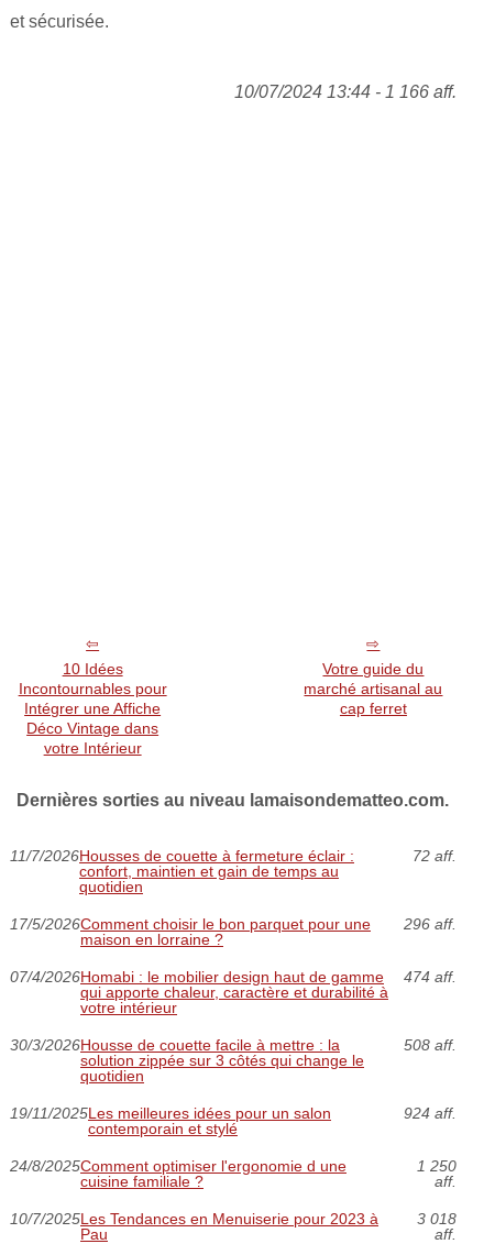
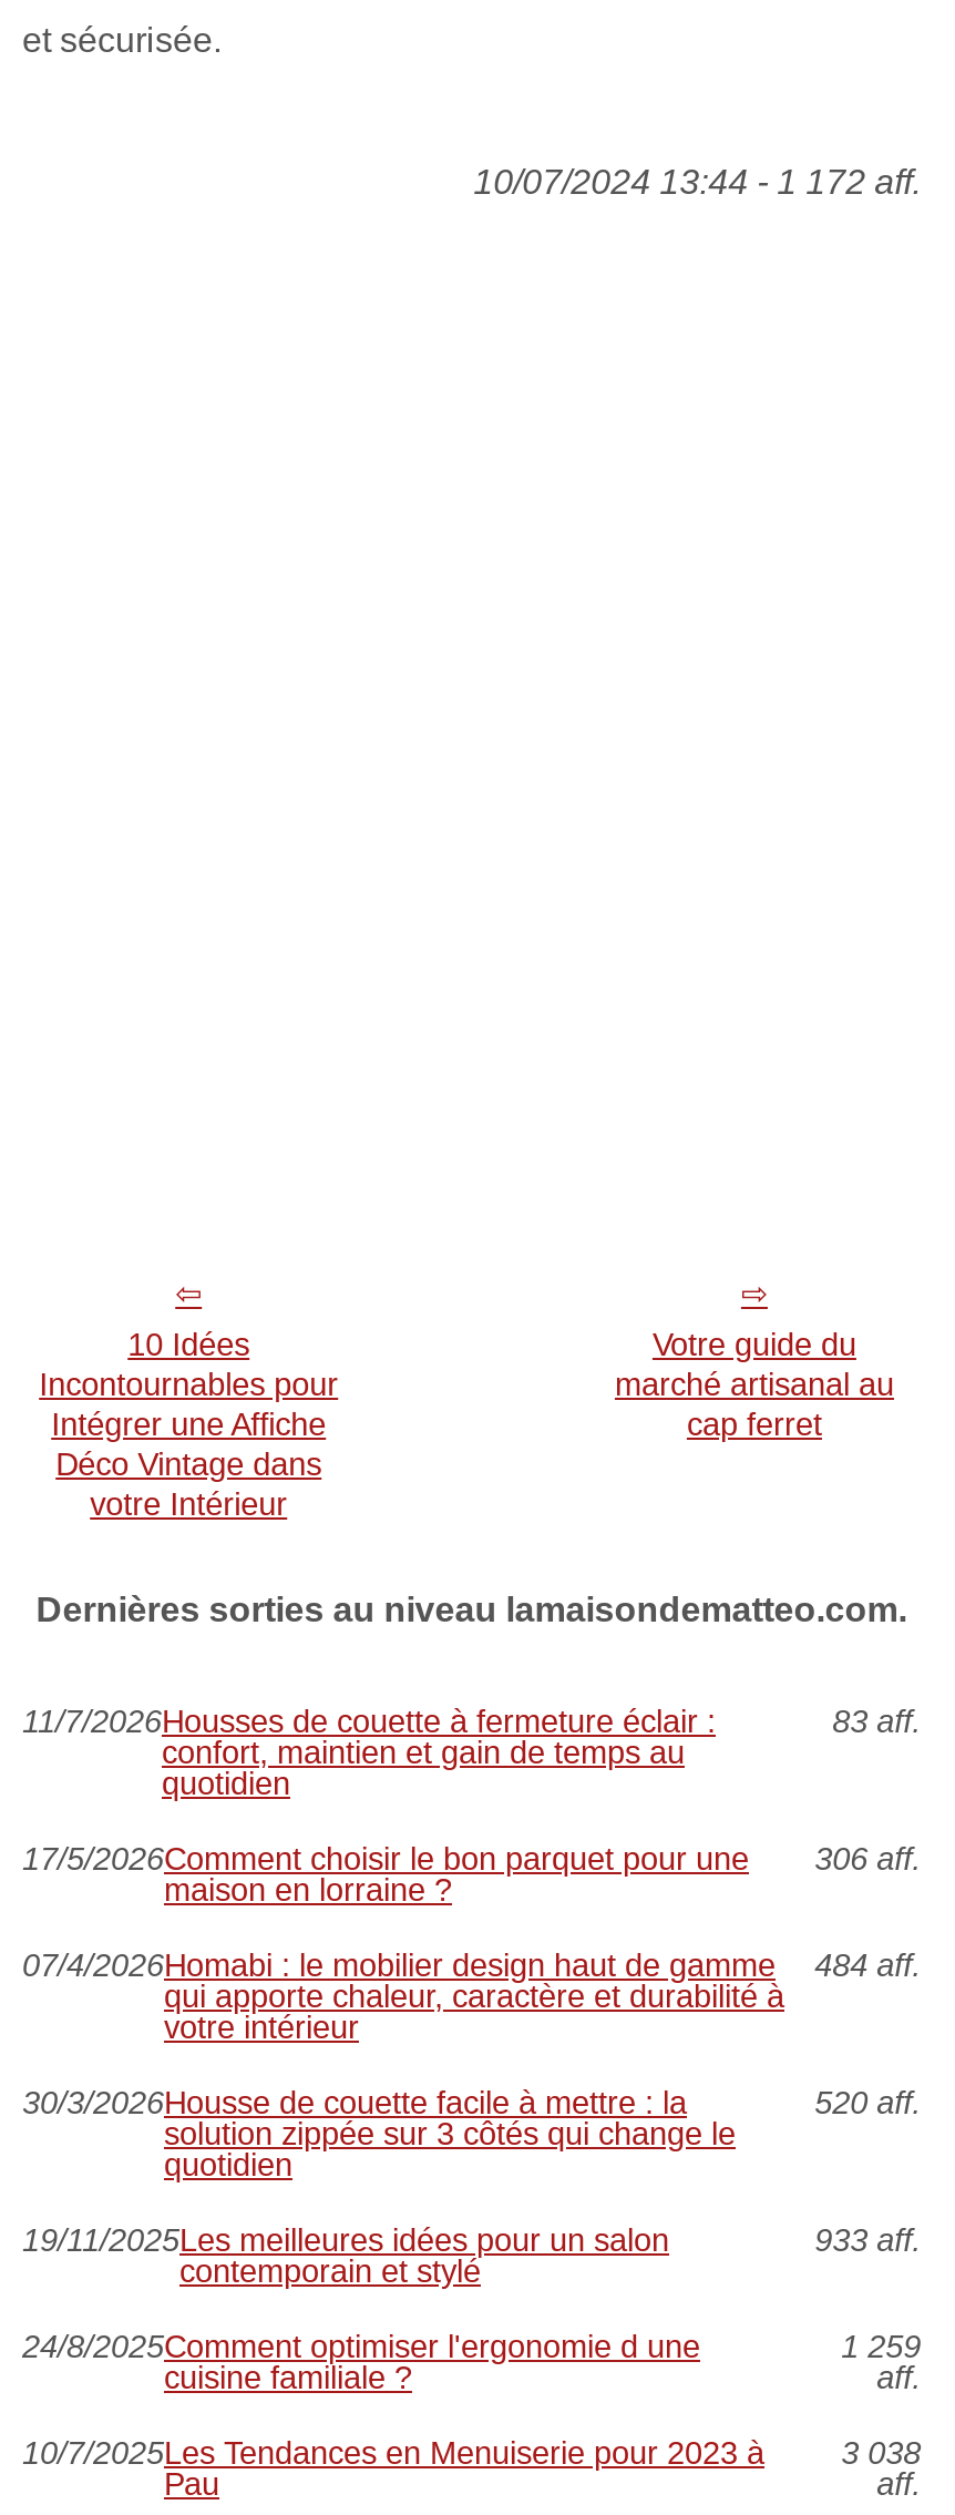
- 10/07/2024 13:44 - 1 166 aff.
+ 10/07/2024 13:44 - 1 172 aff.

- 72 aff.
+ 83 aff.

- 17/5/2026Comment choisir le bon parquet pour une 296 aff.
+ 17/5/2026Comment choisir le bon parquet pour une 306 aff.

- 07/4/2026Homabi : le mobilier design haut de gamme 474 aff.
+ 07/4/2026Homabi : le mobilier design haut de gamme 484 aff.

- 508 aff.
+ 520 aff.

- 924 aff.
+ 933 aff.

- 1 250
+ 1 259

- 3 018
+ 3 038
